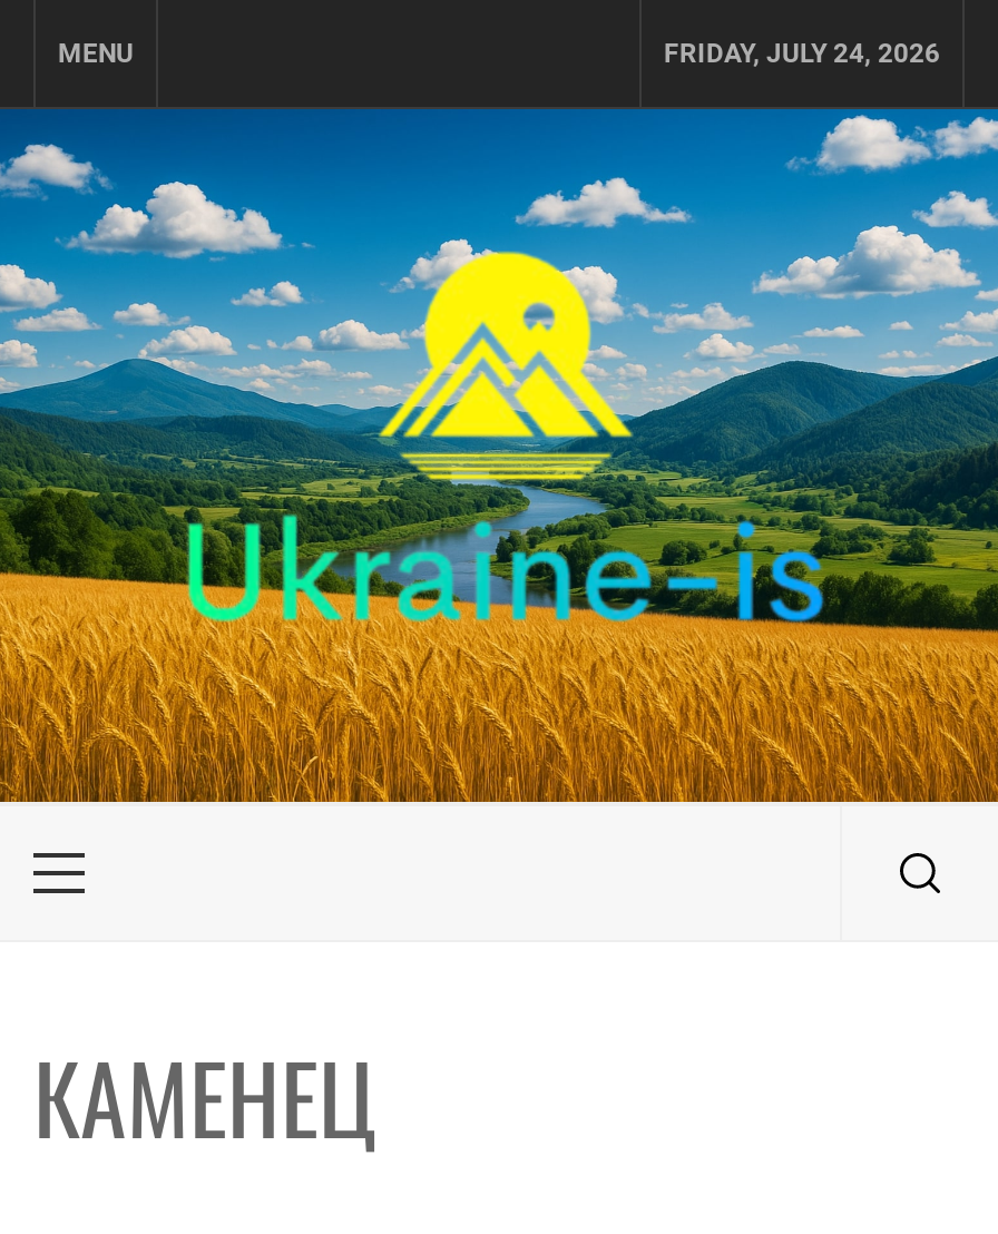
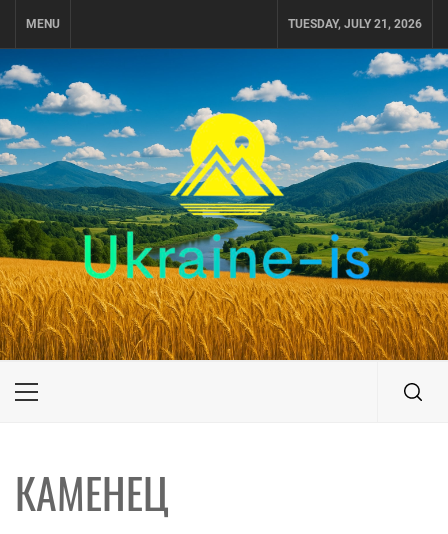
- FRIDAY, JULY 24, 2026
+ TUESDAY, JULY 21, 2026
